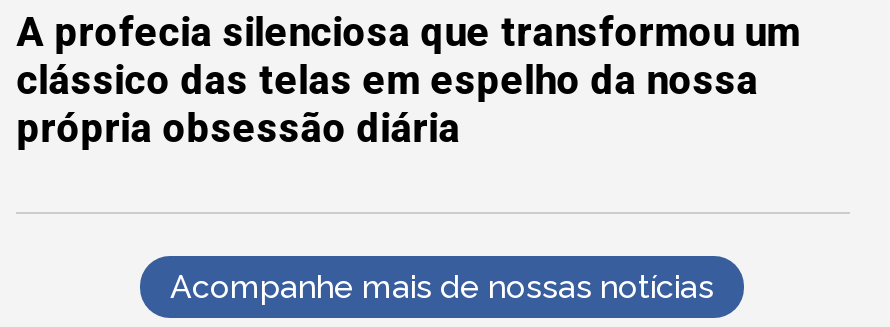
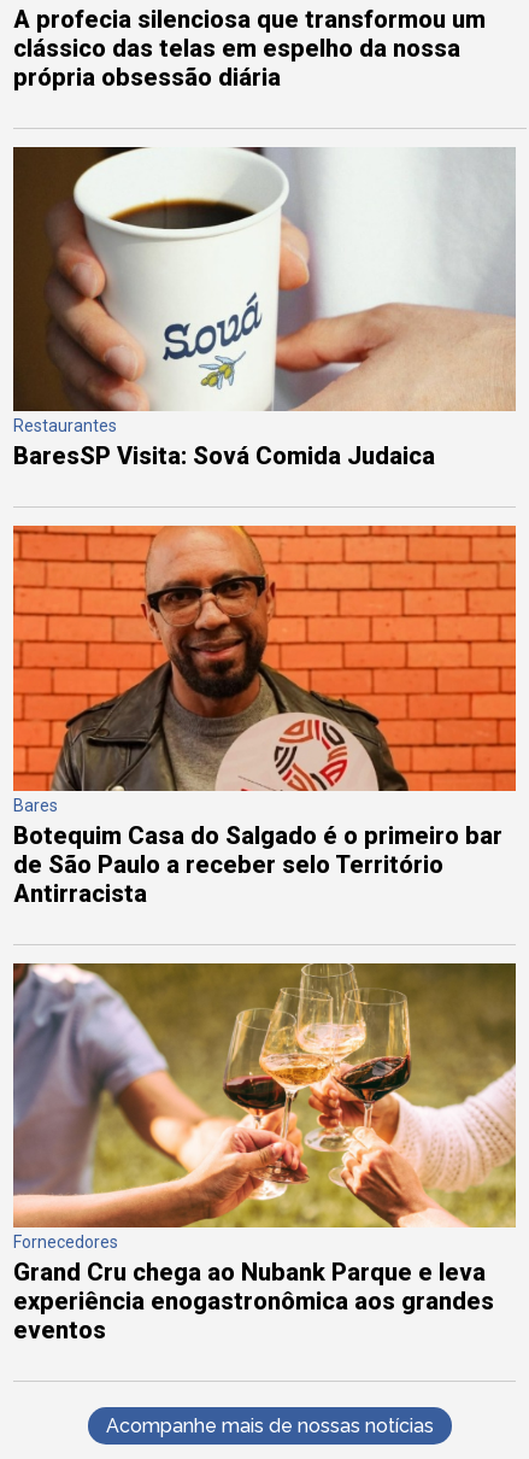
+ [image]
+ Restaurantes
+ BaresSP Visita: Sová Comida Judaica

+ [image]
+ Bares
+ Botequim Casa do Salgado é o primeiro bar
+ de São Paulo a receber selo Território
+ Antirracista

+ [image]
+ Fornecedores
+ Grand Cru chega ao Nubank Parque e leva
+ experiência enogastronômica aos grandes
+ eventos
